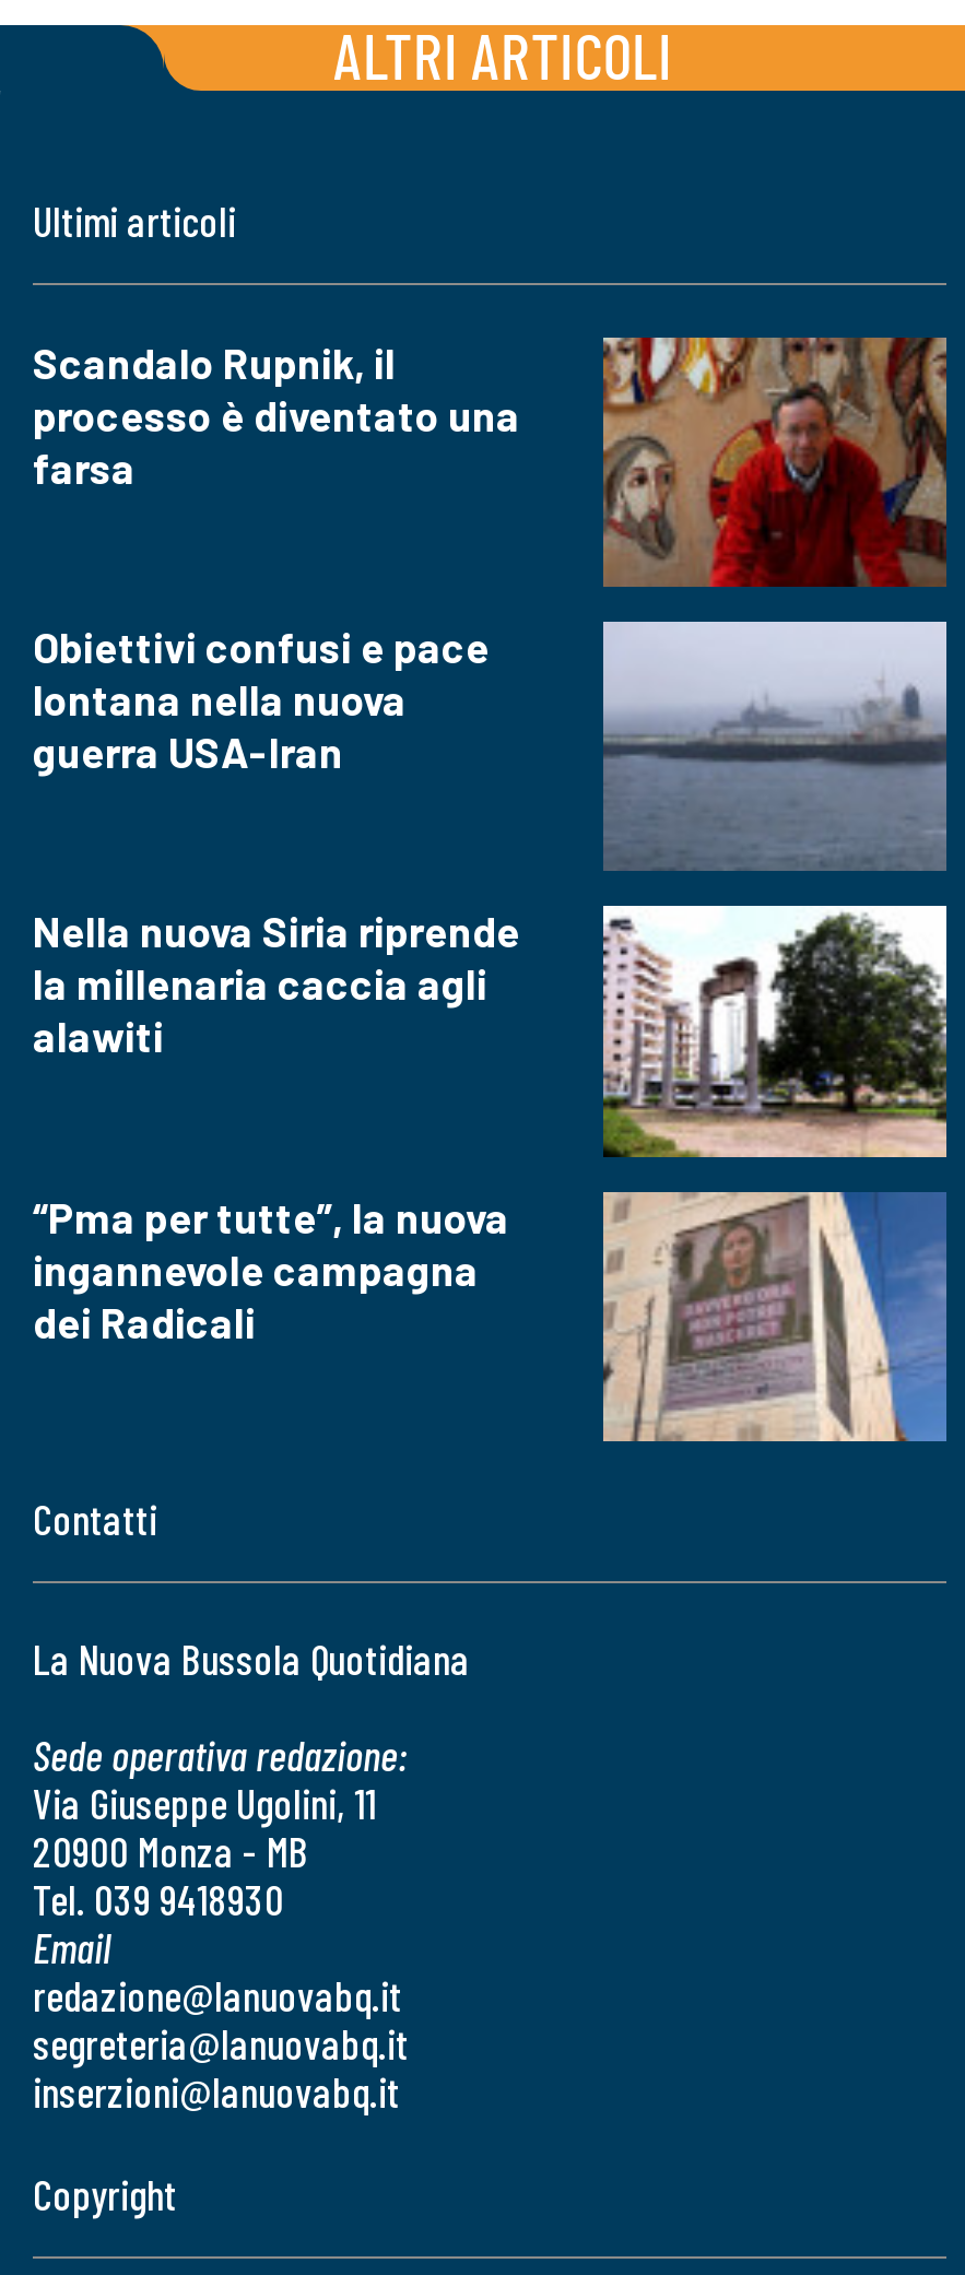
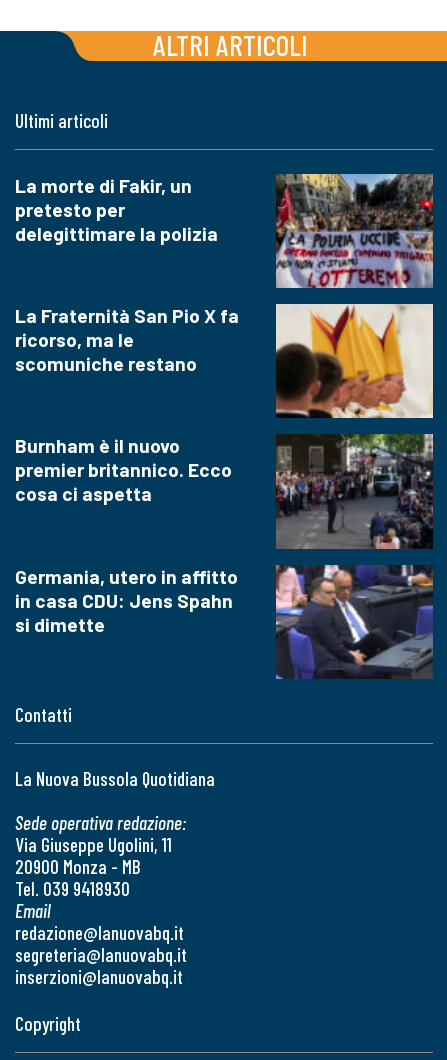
- Scandalo Rupnik, il
- processo è diventato una
- farsa
+ La morte di Fakir, un
+ pretesto per
+ delegittimare la polizia

- [image]
+ [image]

- Obiettivi confusi e pace
- lontana nella nuova
- guerra USA-Iran
+ La Fraternità San Pio X fa
+ ricorso, ma le
+ scomuniche restano

- [image]
+ [image]

- Nella nuova Siria riprende
- la millenaria caccia agli
- alawiti
+ Burnham è il nuovo
+ premier britannico. Ecco
+ cosa ci aspetta

- [image]
+ [image]

- “Pma per tutte”, la nuova
- ingannevole campagna
- dei Radicali
+ Germania, utero in affitto
+ in casa CDU: Jens Spahn
+ si dimette

- [image]
+ [image]
